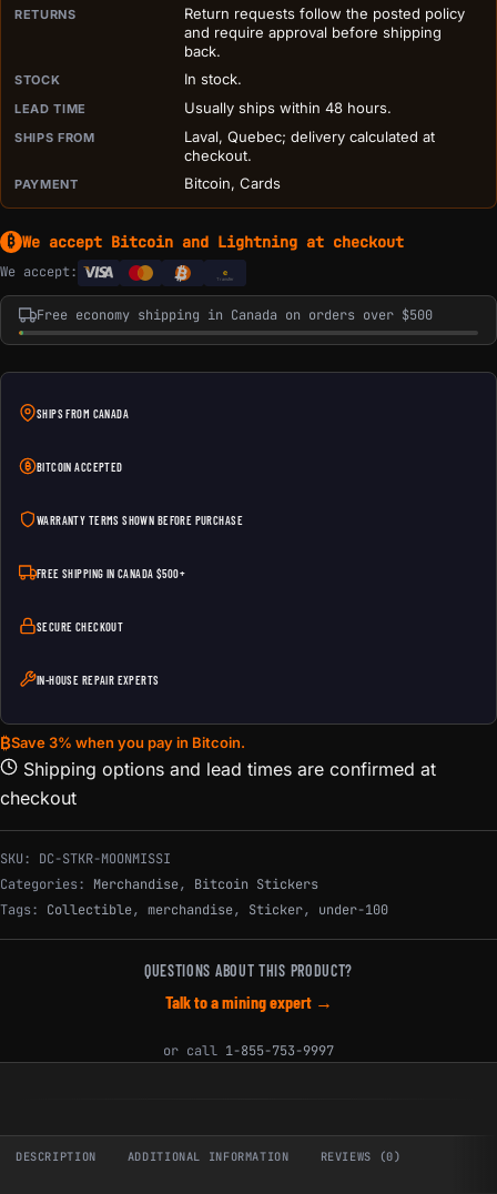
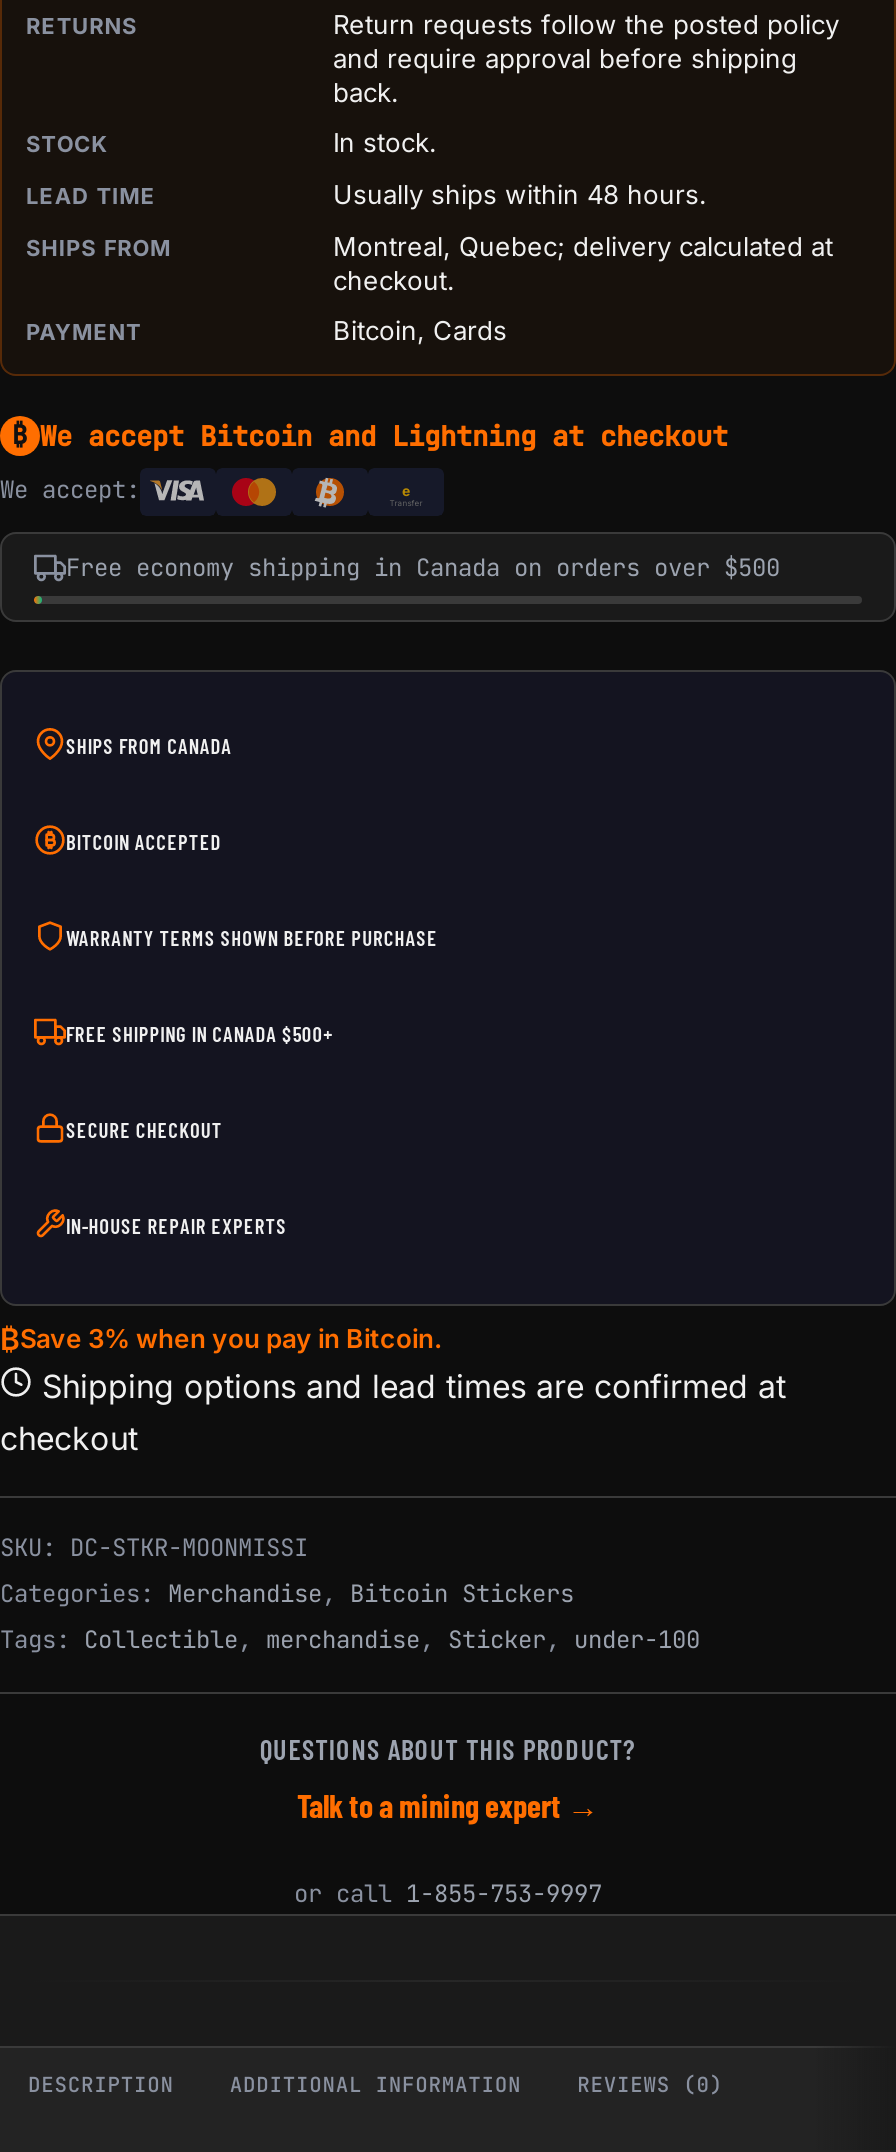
- Laval, Quebec; delivery calculated at
+ Montreal, Quebec; delivery calculated at
